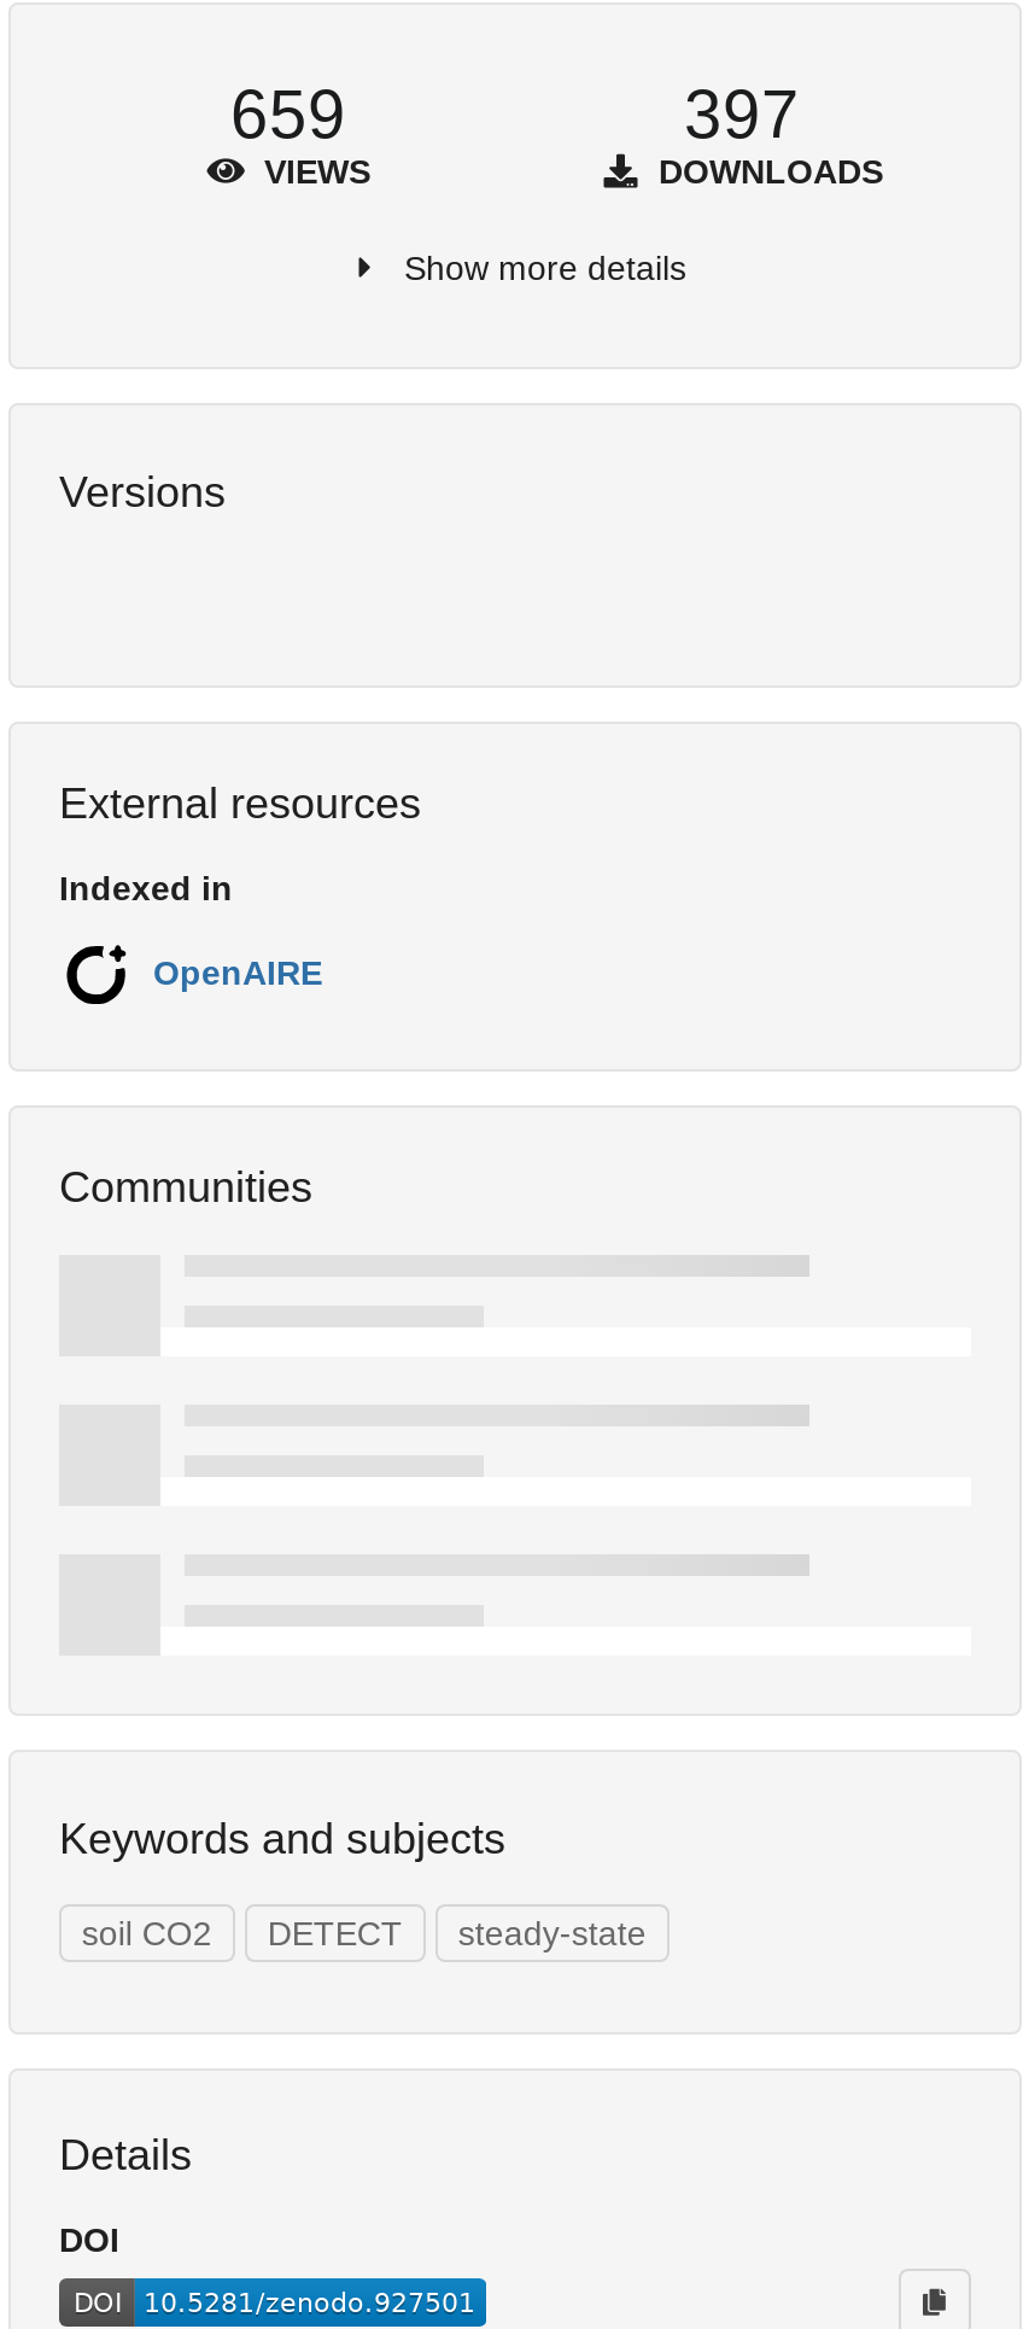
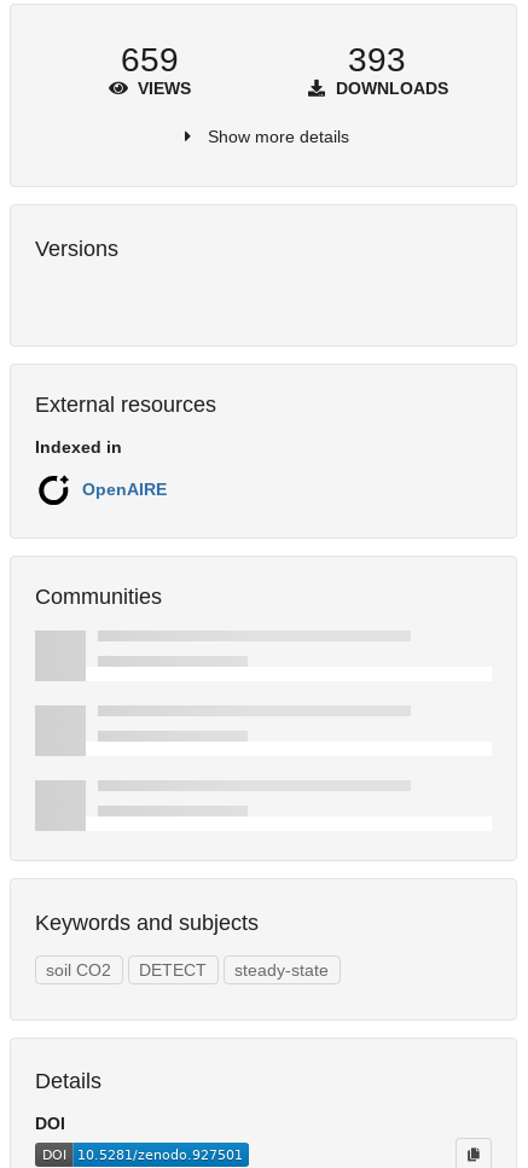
- 397
+ 393
